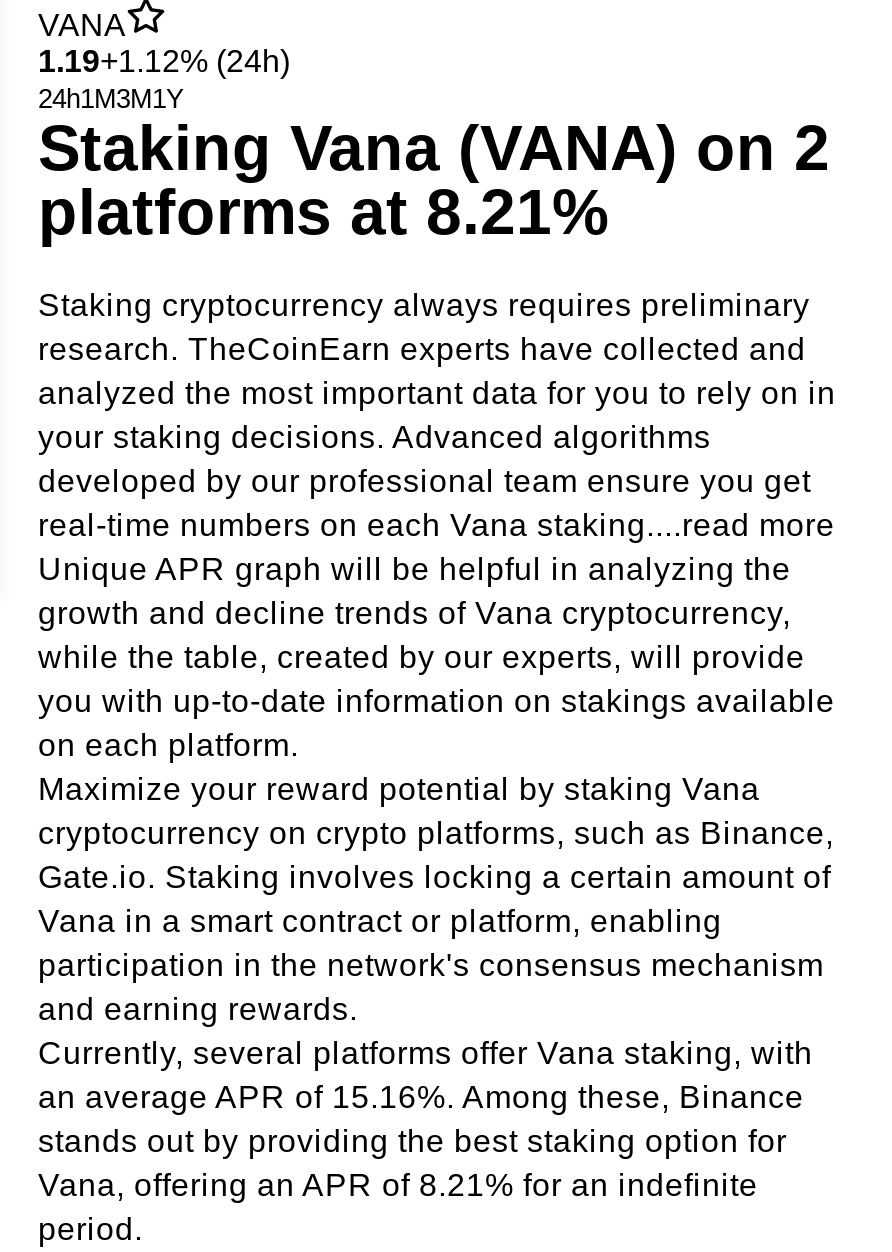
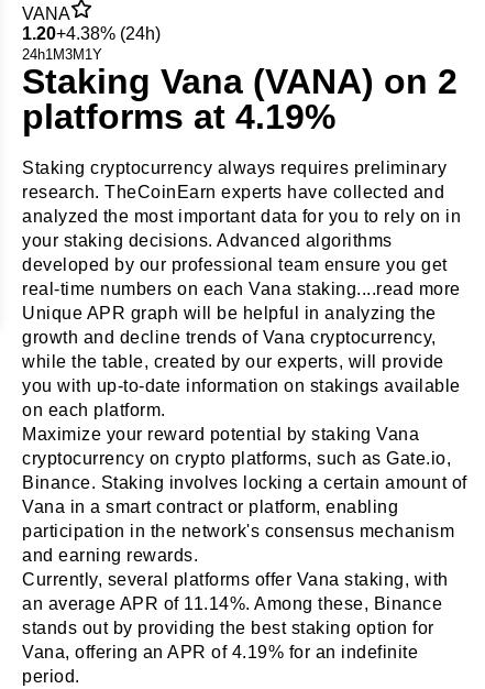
- 1.19+1.12% (24h)
+ 1.20+4.38% (24h)

- platforms at 8.21%
+ platforms at 4.19%

- cryptocurrency on crypto platforms, such as Binance,
+ cryptocurrency on crypto platforms, such as Gate.io,

- Gate.io. Staking involves locking a certain amount of
+ Binance. Staking involves locking a certain amount of

- an average APR of 15.16%. Among these, Binance
+ an average APR of 11.14%. Among these, Binance

- Vana, offering an APR of 8.21% for an indefinite
+ Vana, offering an APR of 4.19% for an indefinite
